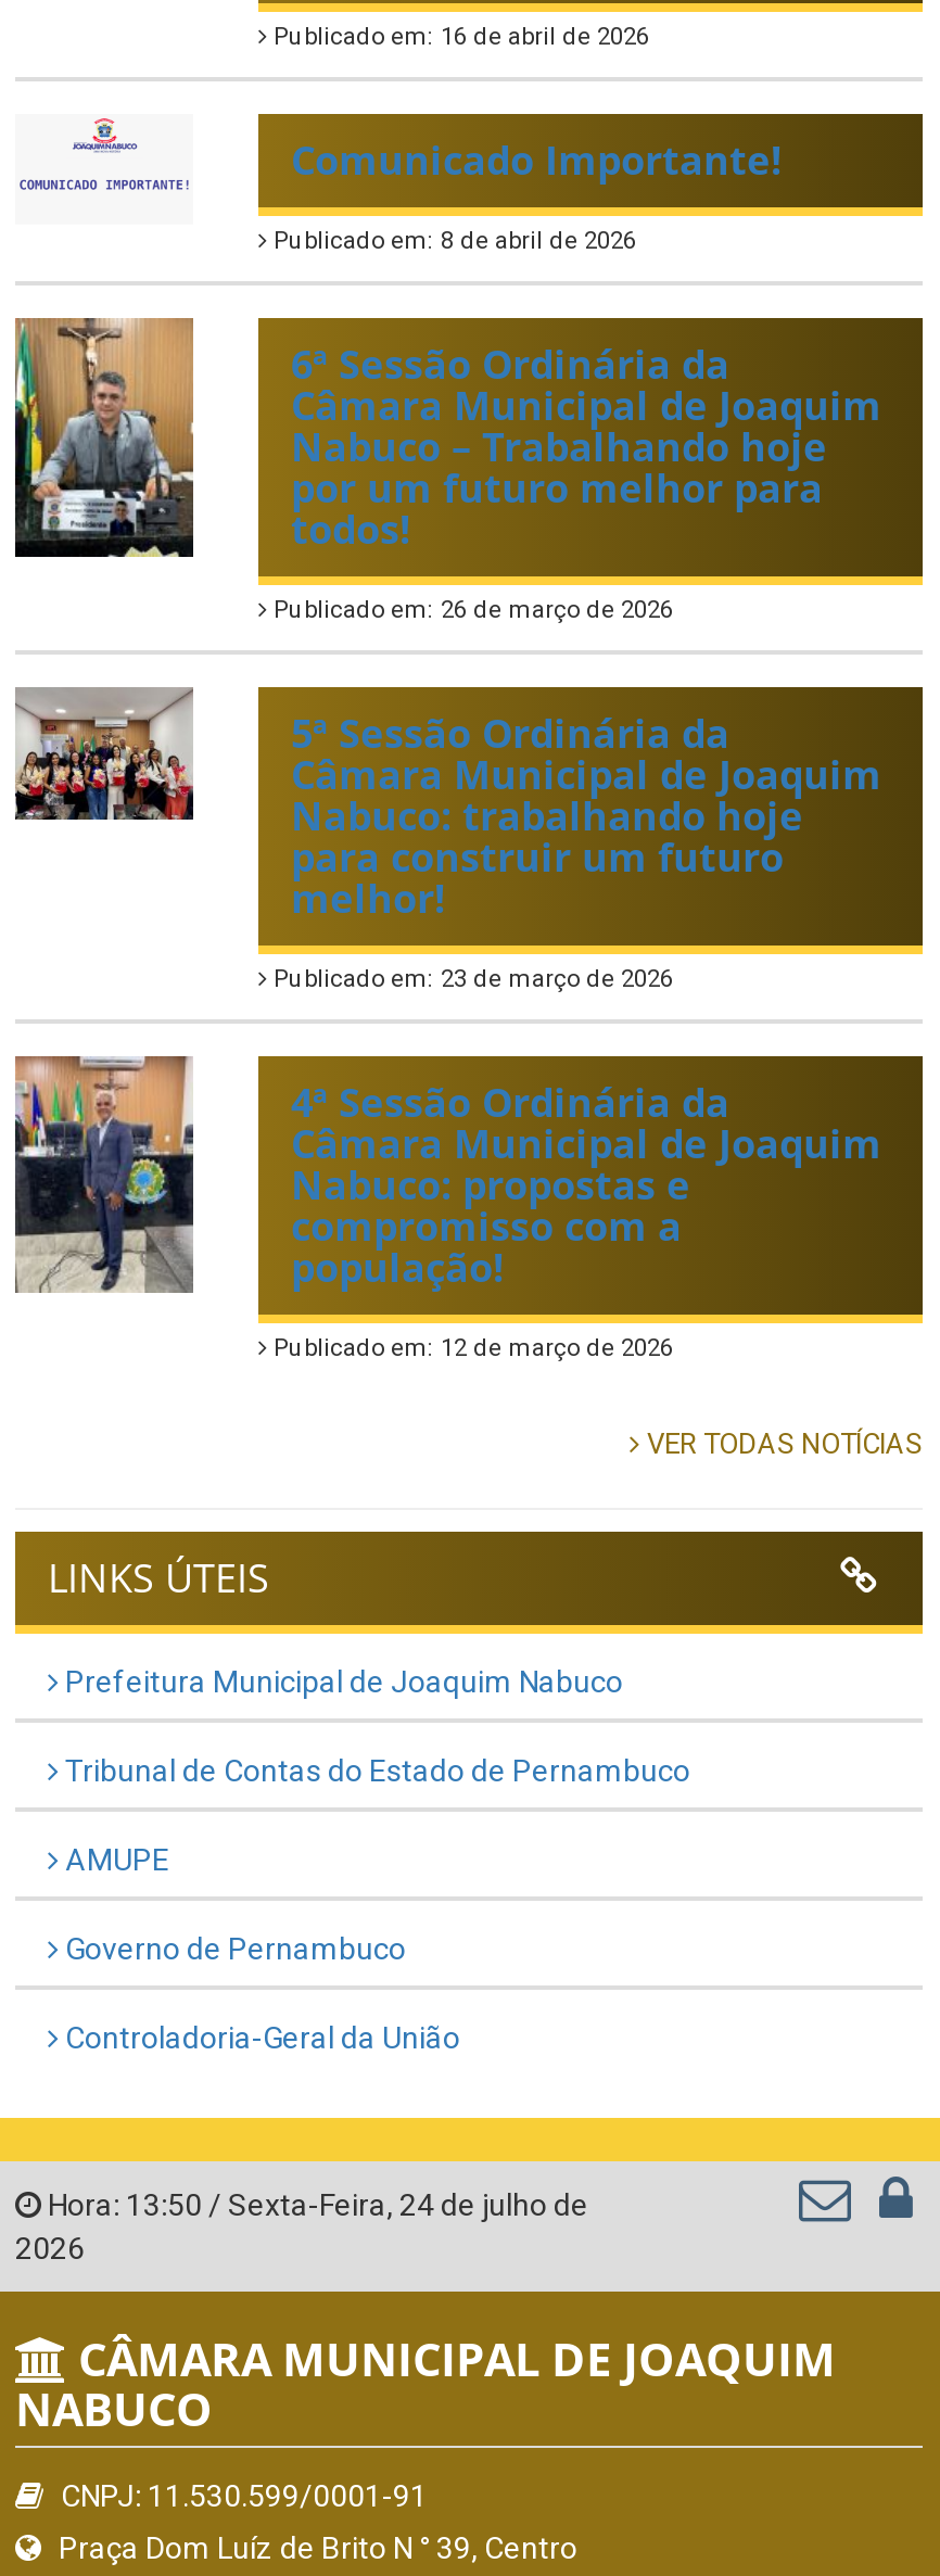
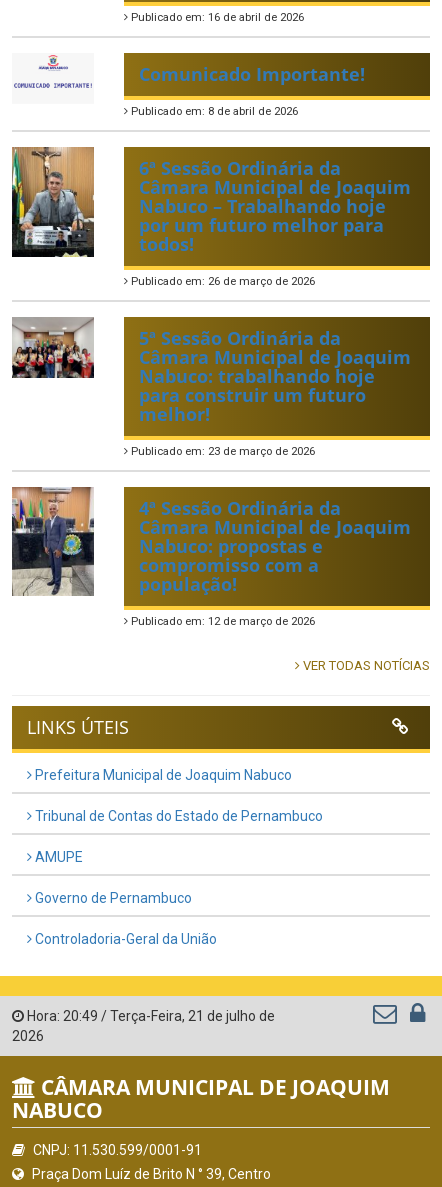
- Hora: 13:50 / Sexta-Feira, 24 de julho de
+ Hora: 20:49 / Terça-Feira, 21 de julho de
